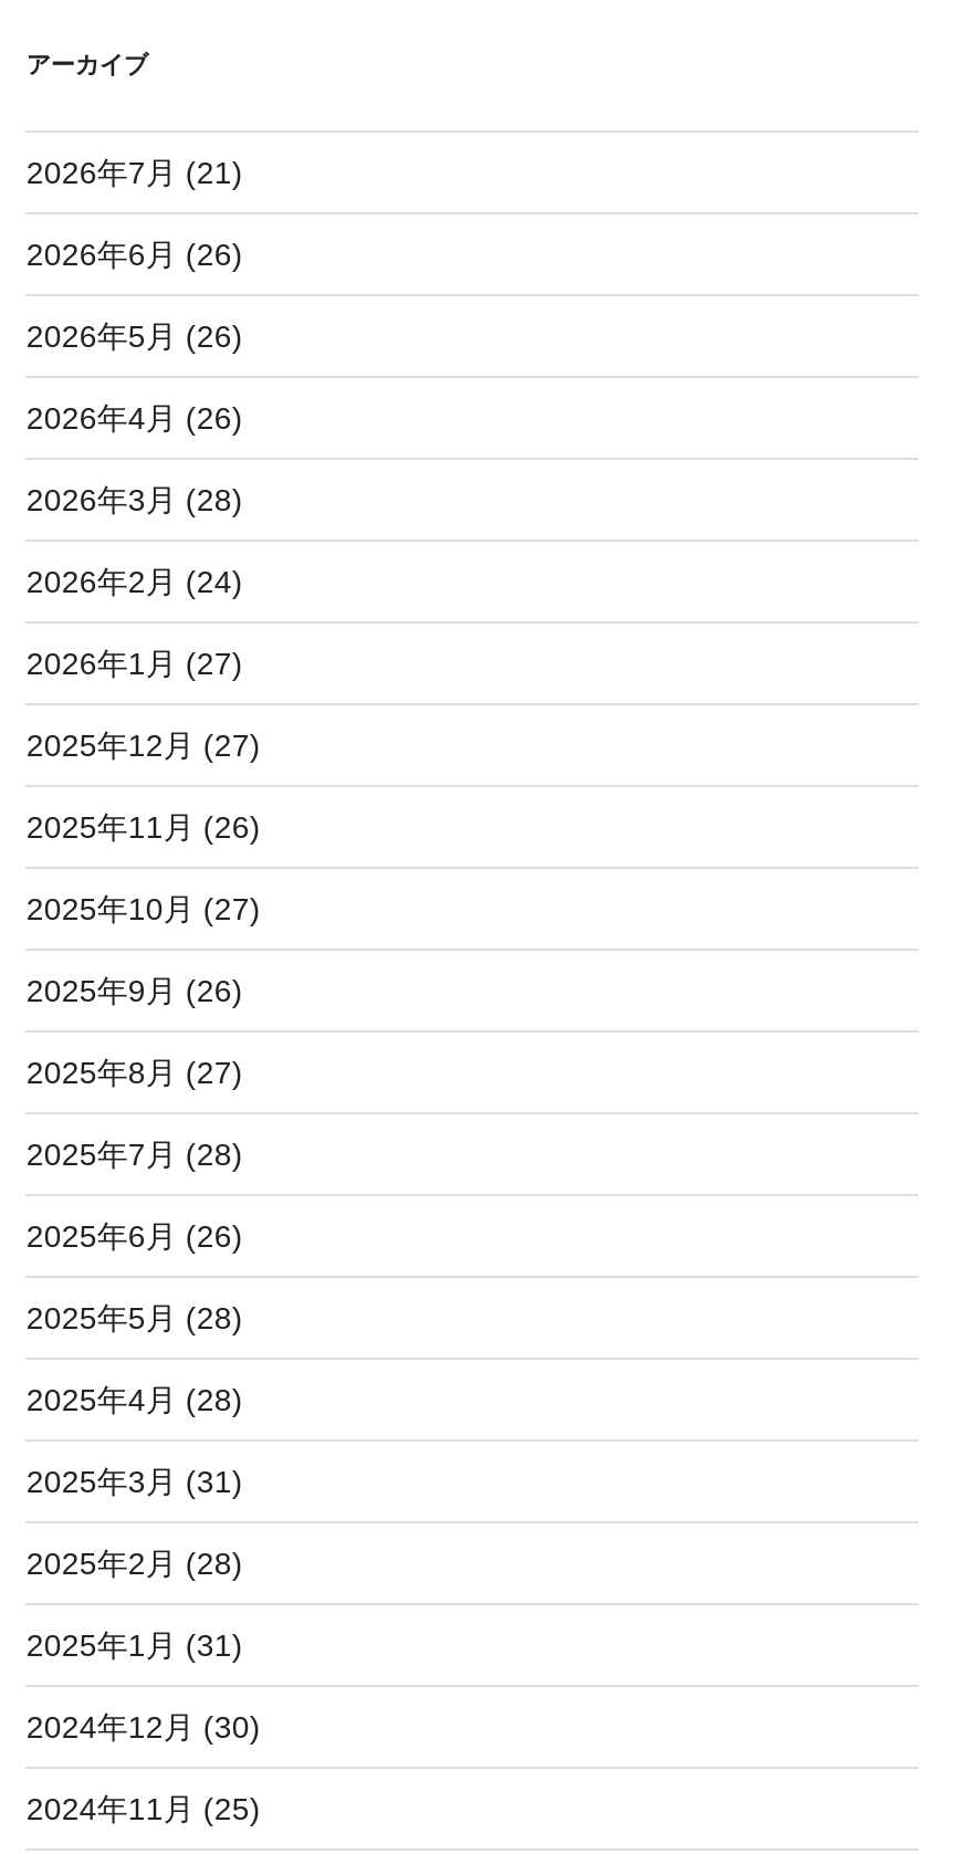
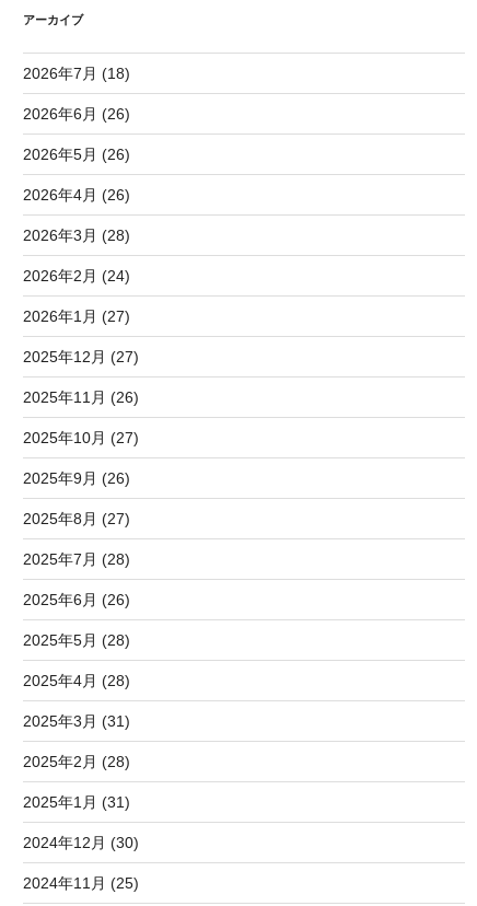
- 2026年7月 (21)
+ 2026年7月 (18)
